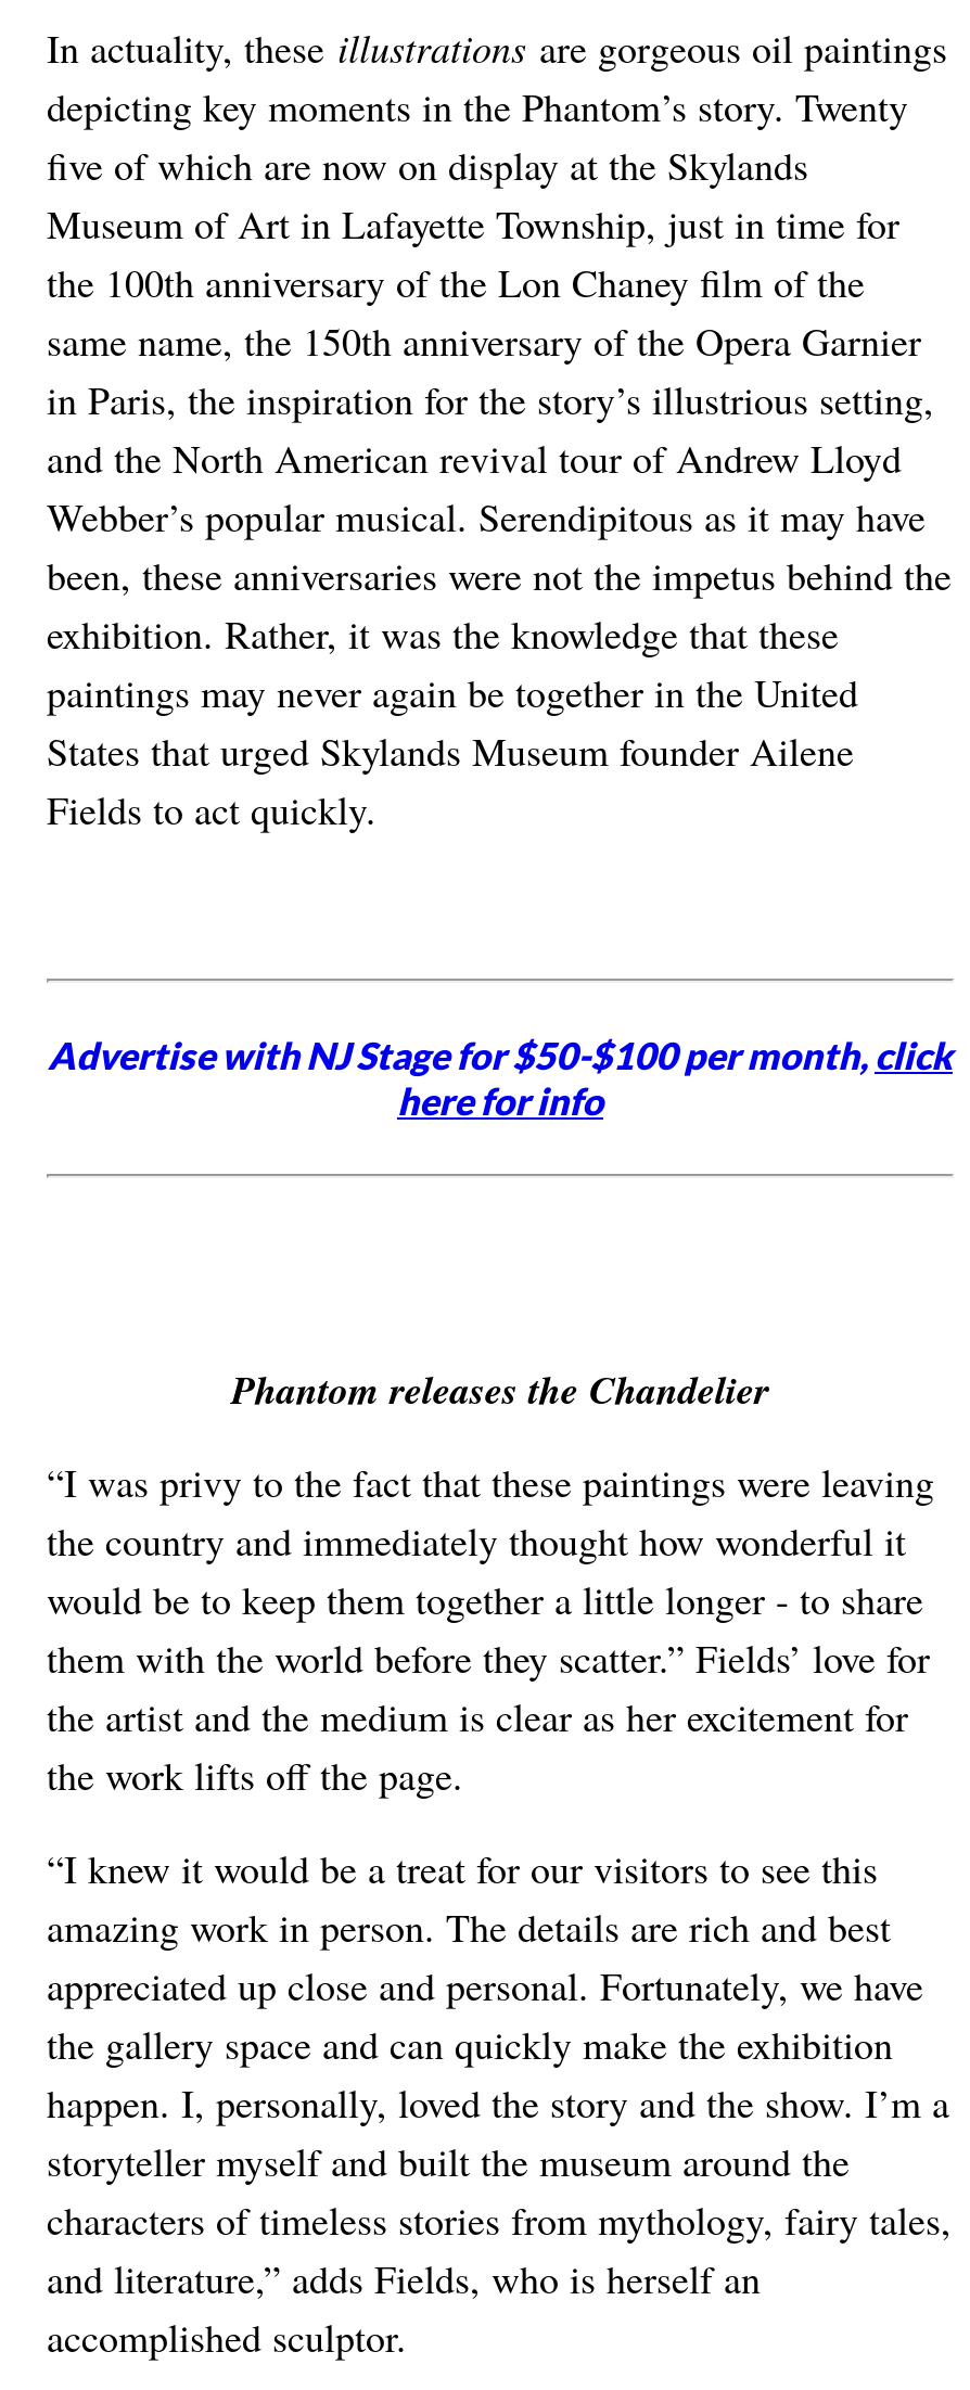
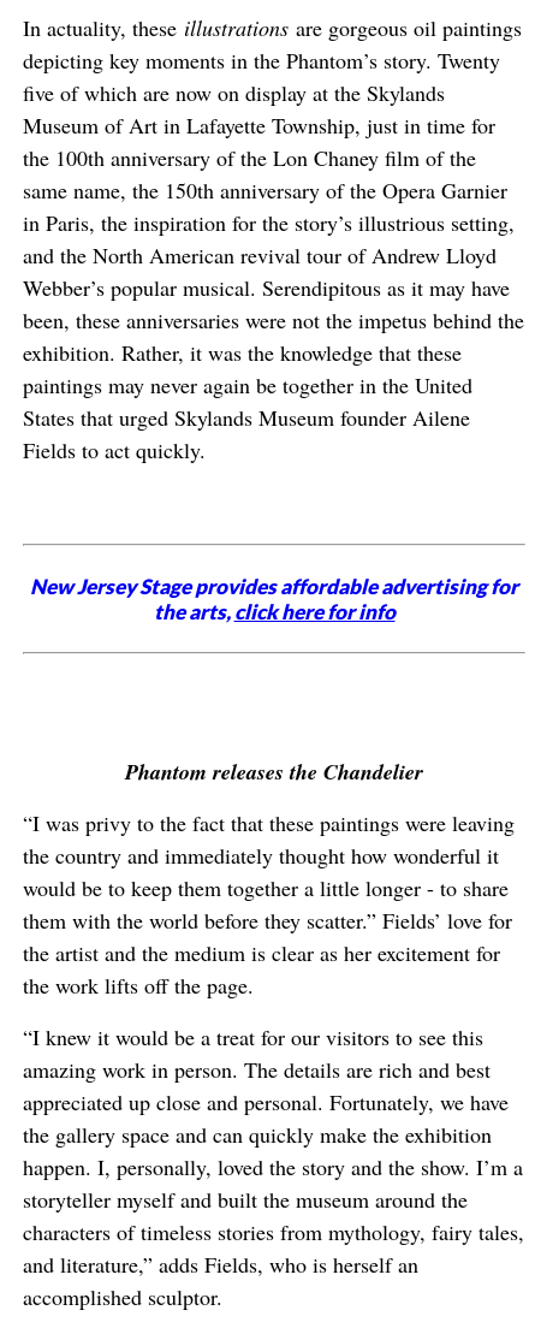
- Advertise with NJ Stage for $50-$100 per month, click
- here for info
+ New Jersey Stage provides affordable advertising for
+ the arts, click here for info
